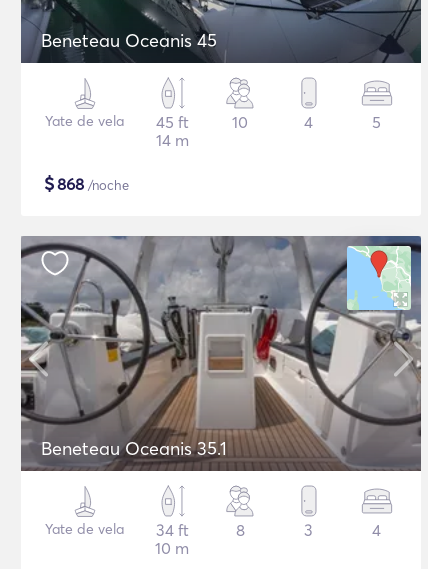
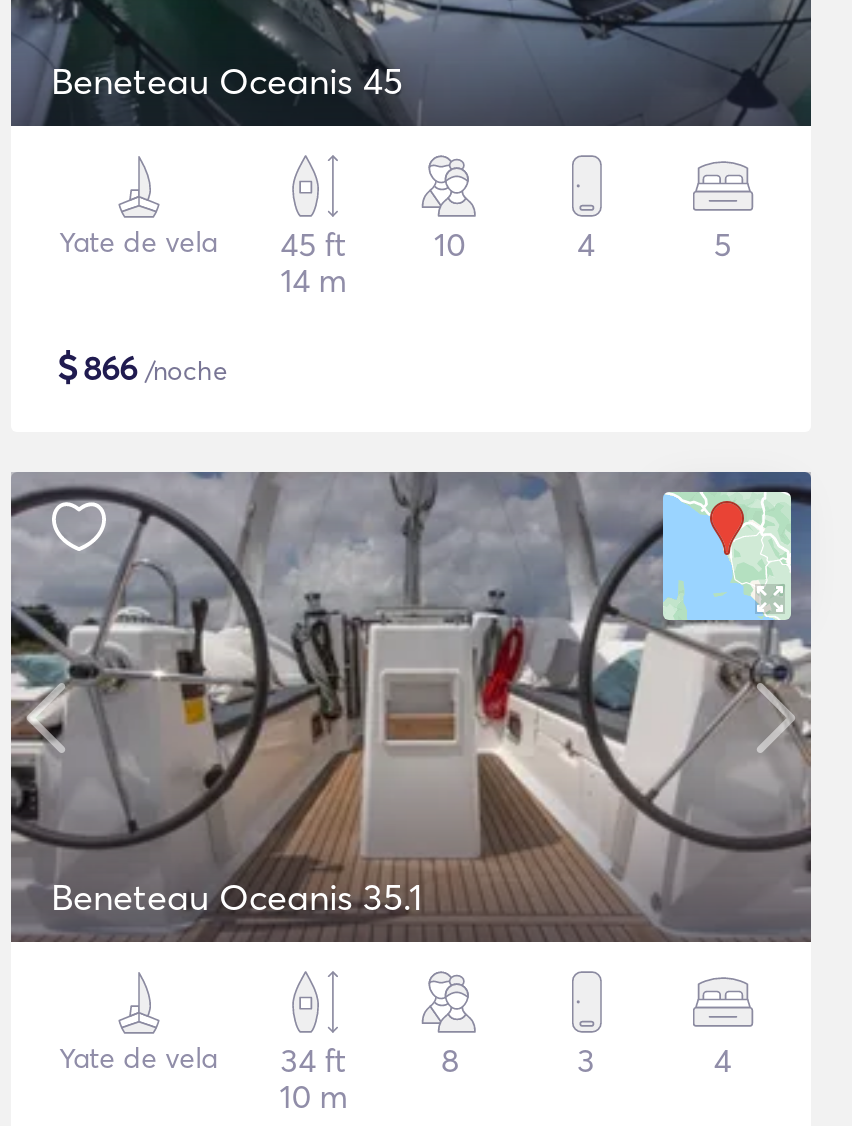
- $868 /noche
+ $866 /noche
